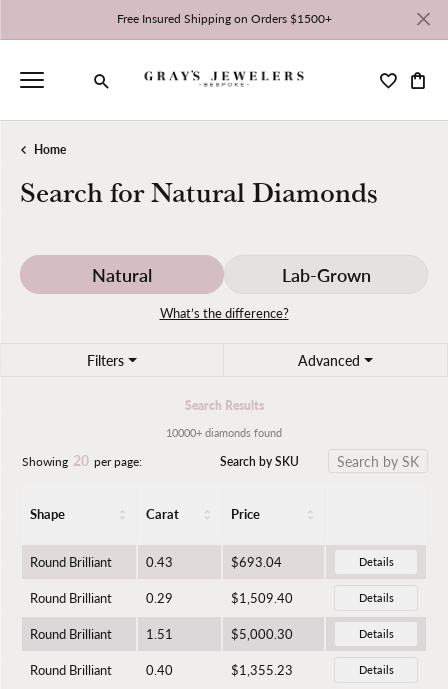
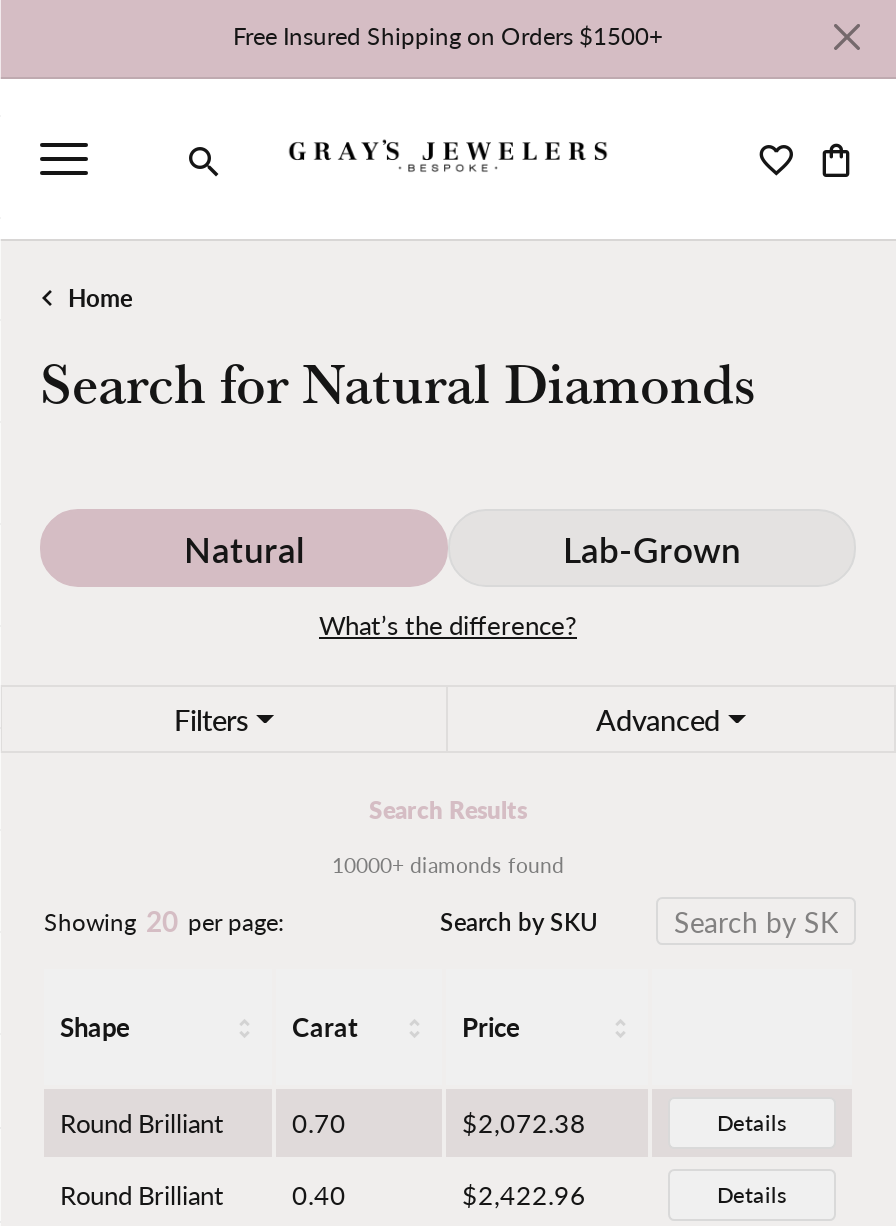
- 0.43
- $693.04
- Details
- Round Brilliant
- 0.29
- $1,509.40
- Details
- Round Brilliant
- 1.51
- $5,000.30
+ 0.70
+ $2,072.38

- $1,355.23
+ $2,422.96
